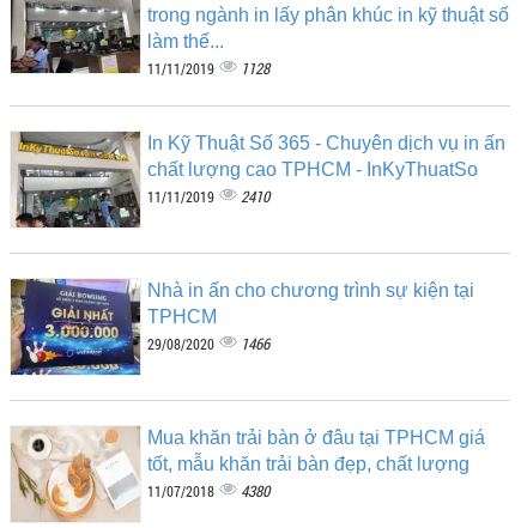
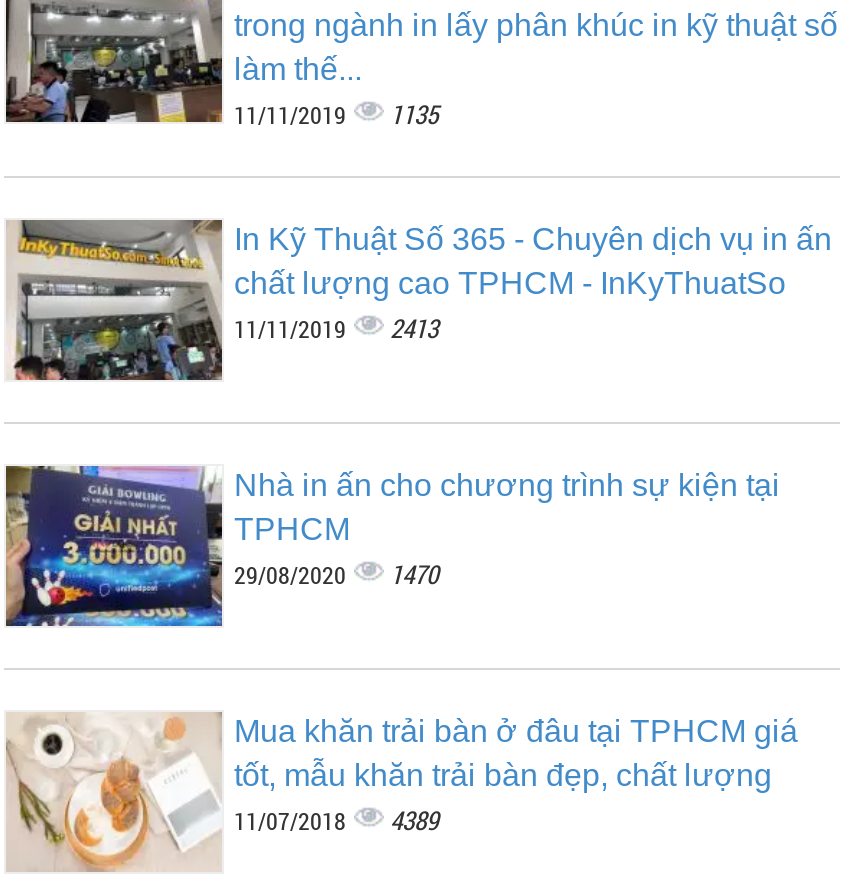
- 11/11/2019 1128
+ 11/11/2019 1135

- 11/11/2019 2410
+ 11/11/2019 2413

- 29/08/2020 1466
+ 29/08/2020 1470

- 11/07/2018 4380
+ 11/07/2018 4389
